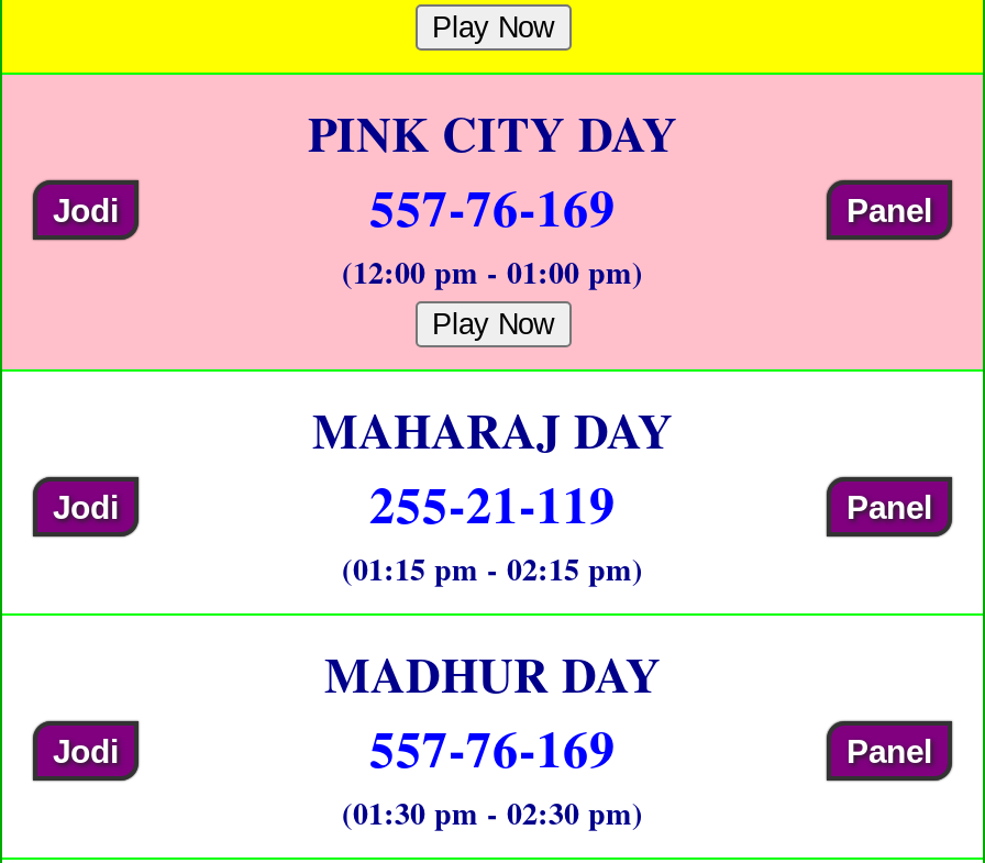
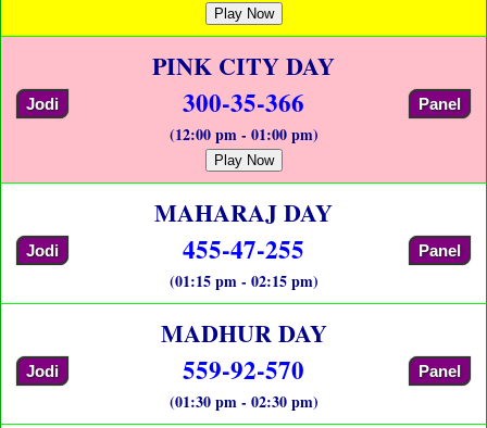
- 557-76-169
+ 300-35-366

- 255-21-119
+ 455-47-255

- 557-76-169
+ 559-92-570
